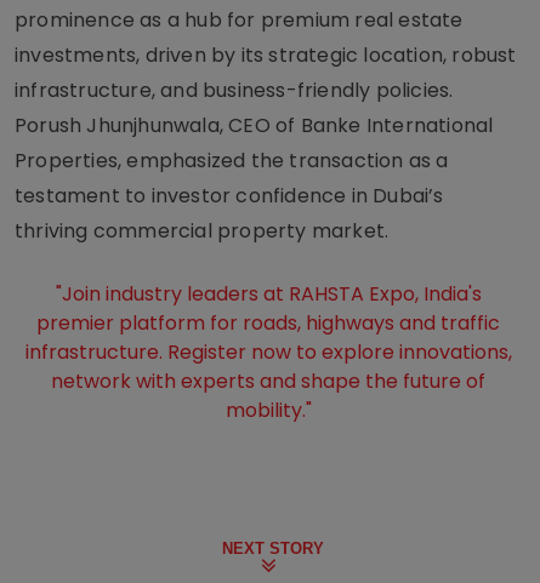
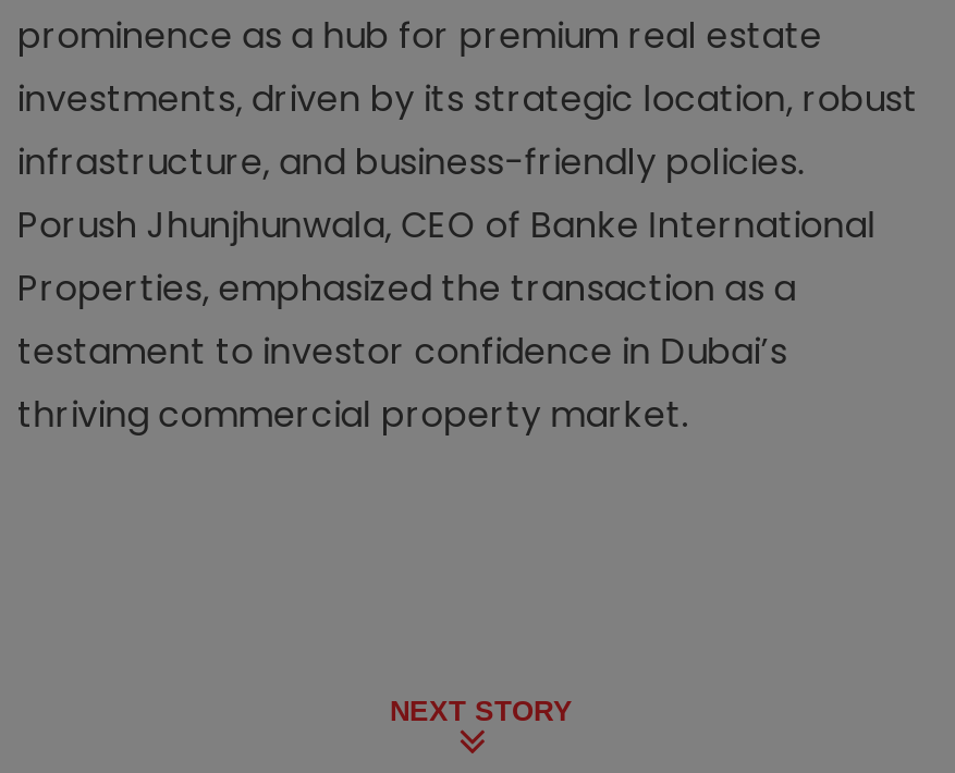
- "Join industry leaders at RAHSTA Expo, India's
- premier platform for roads, highways and traffic
- infrastructure. Register now to explore innovations,
- network with experts and shape the future of
- mobility."
